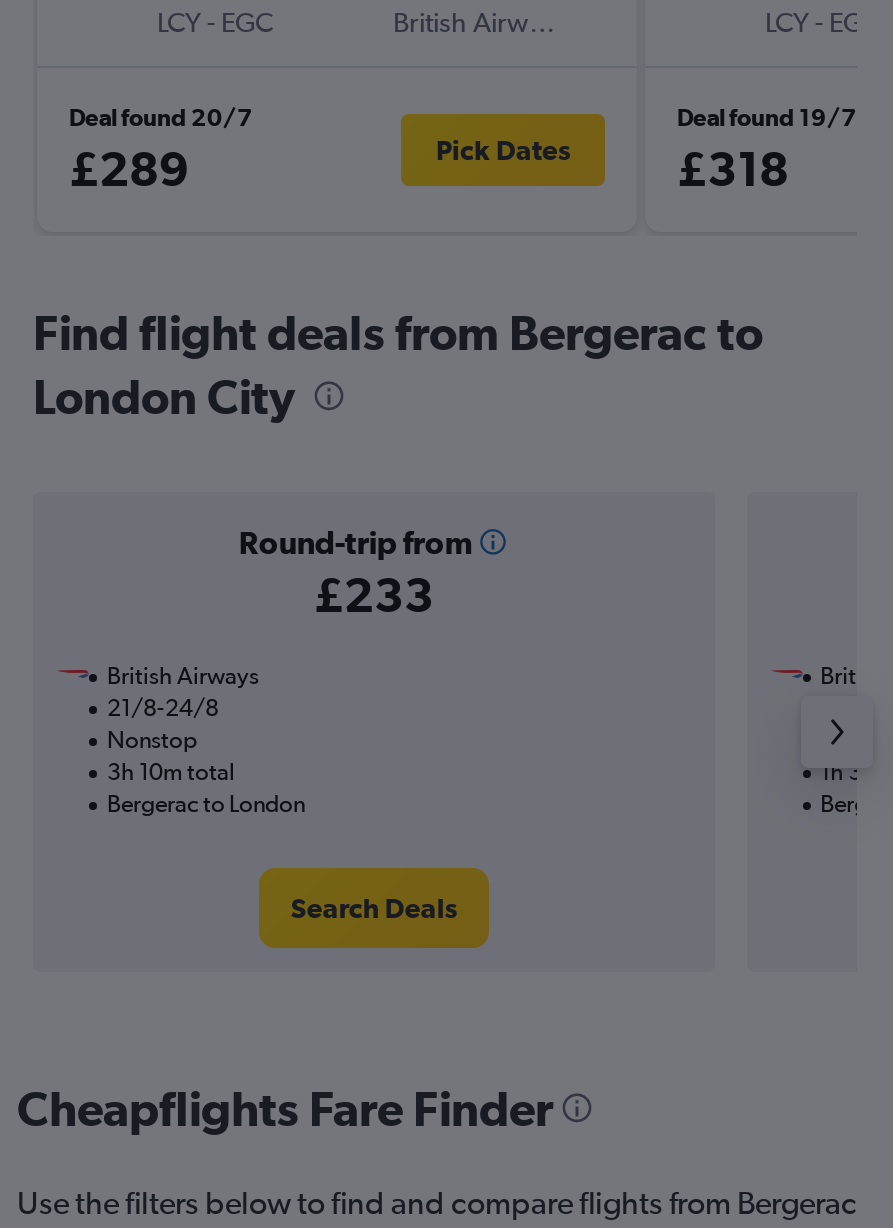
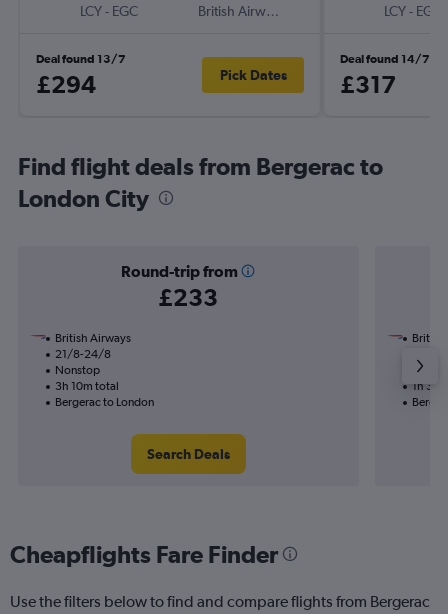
- Deal found 20/7
+ Deal found 13/7

- Deal found 19/7
+ Deal found 14/7

- £289
+ £294

- £318
+ £317
